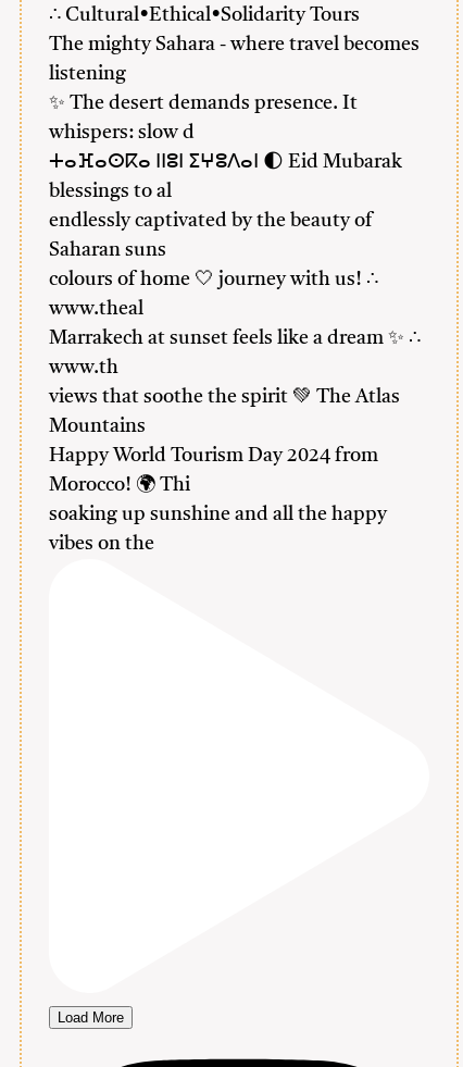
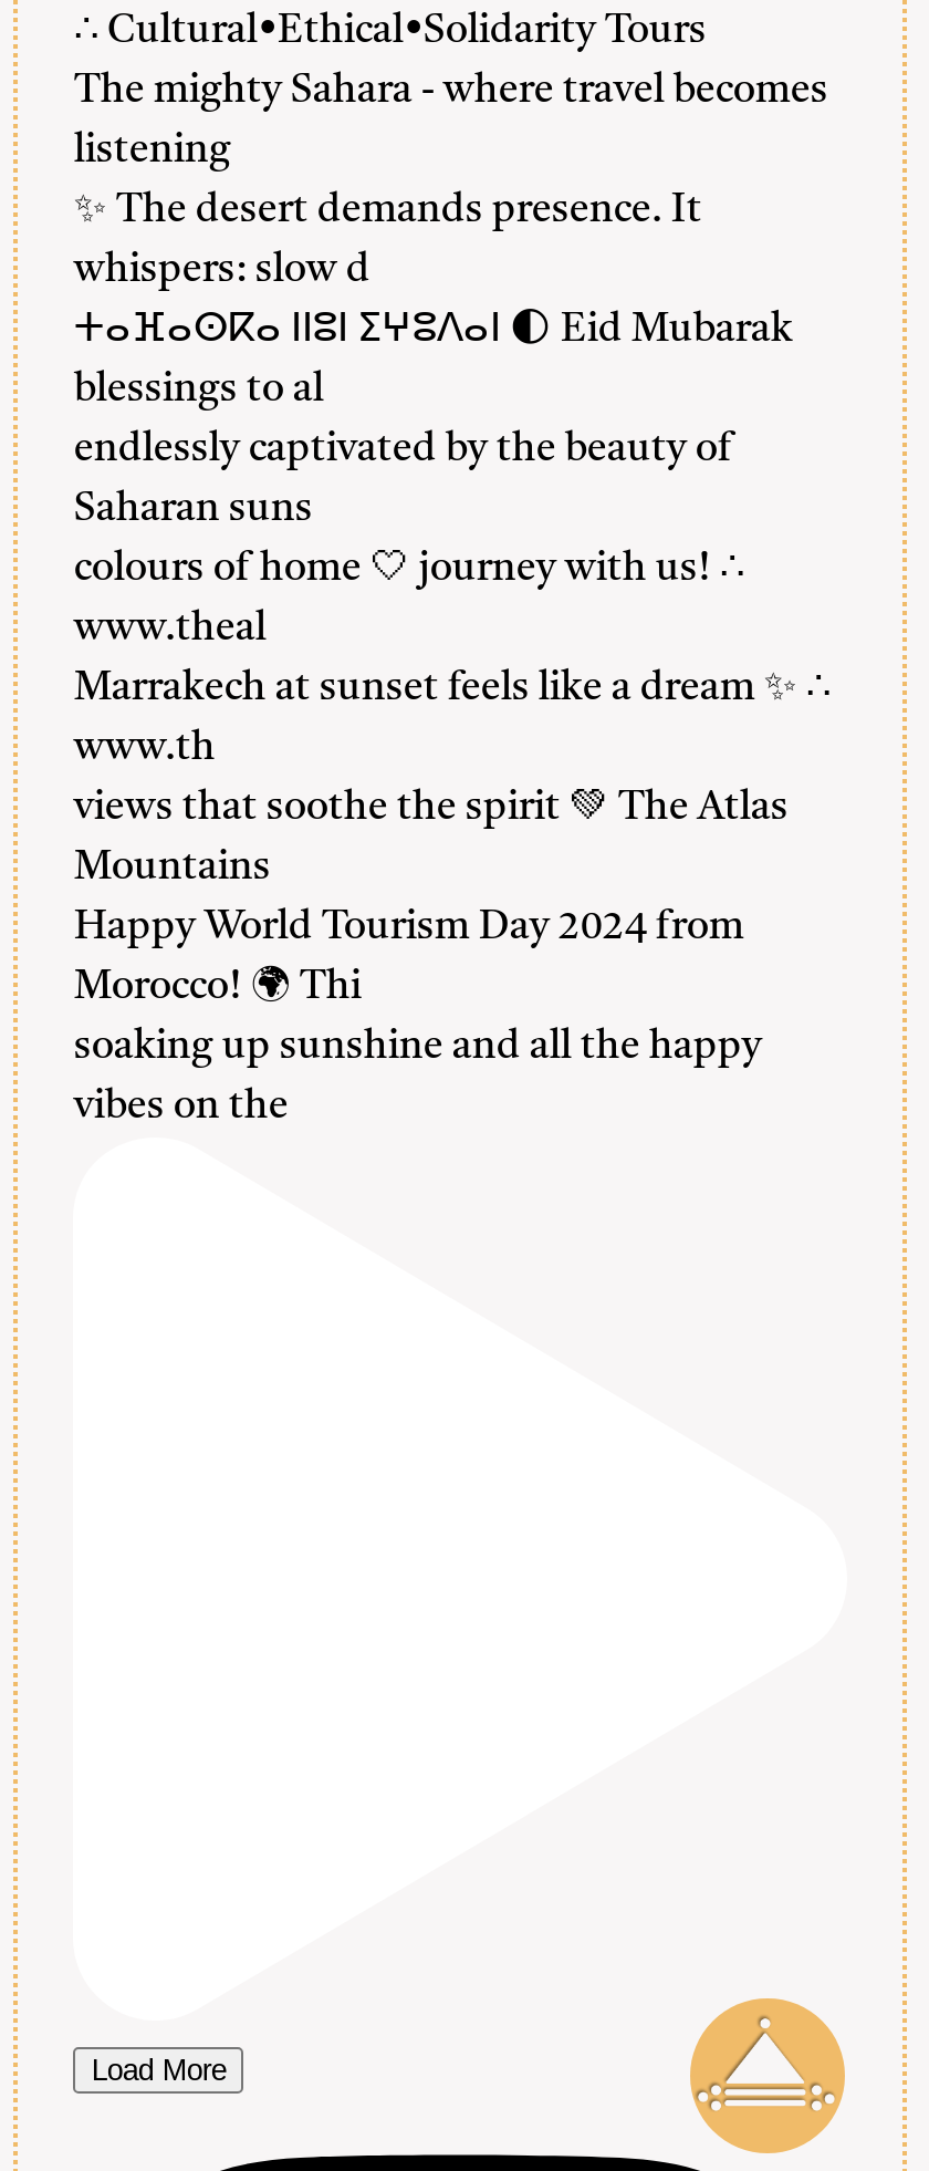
+ [image]
